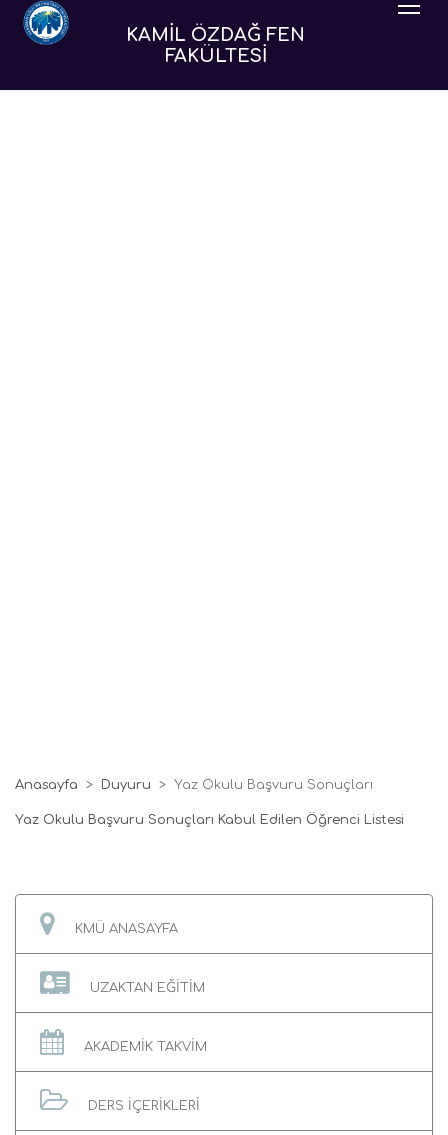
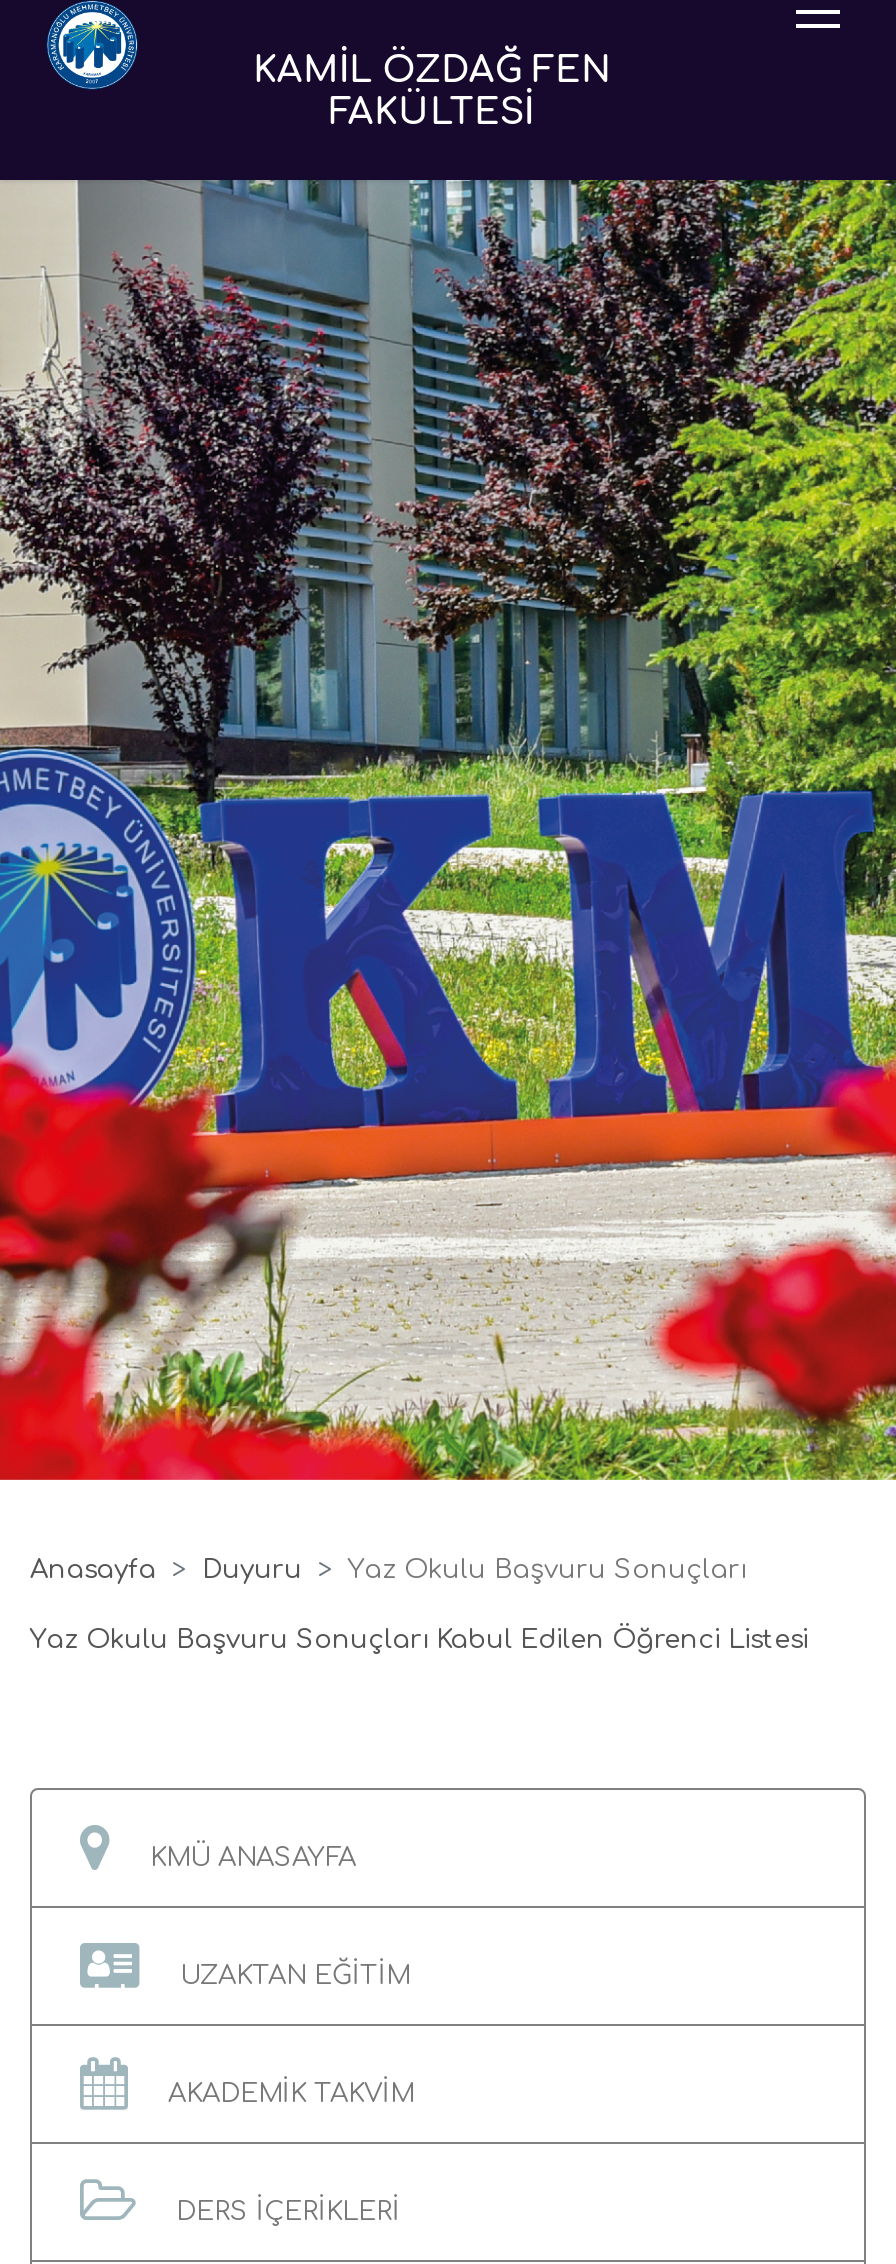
+ [image]
